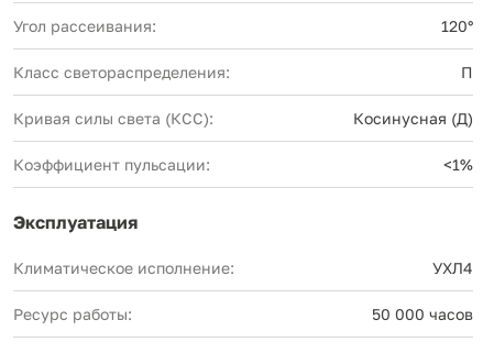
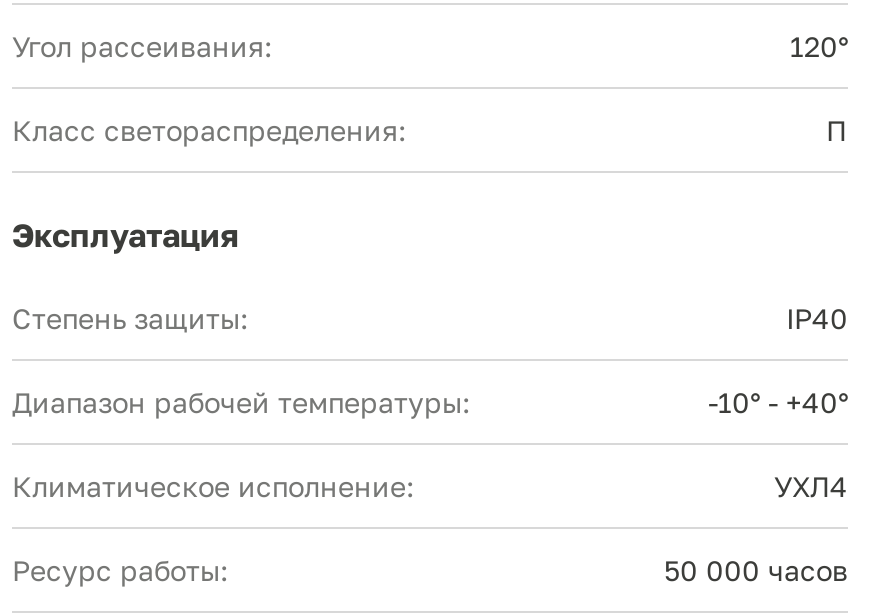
- Кривая силы света (КСС):
- Косинусная (Д)
- Коэффициент пульсации:
- <1%

moved up: Эксплуатация

+ Степень защиты:
+ IP40
+ Диапазон рабочей температуры:
+ -10° - +40°
